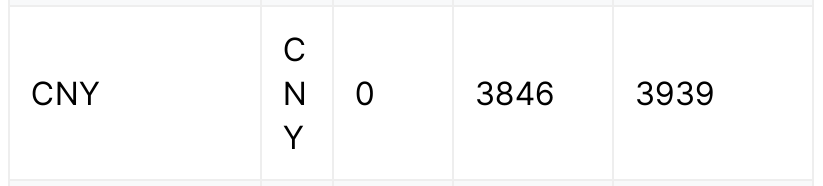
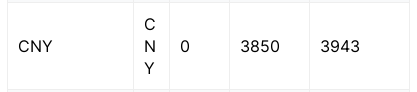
- 3846
+ 3850

- 3939
+ 3943
